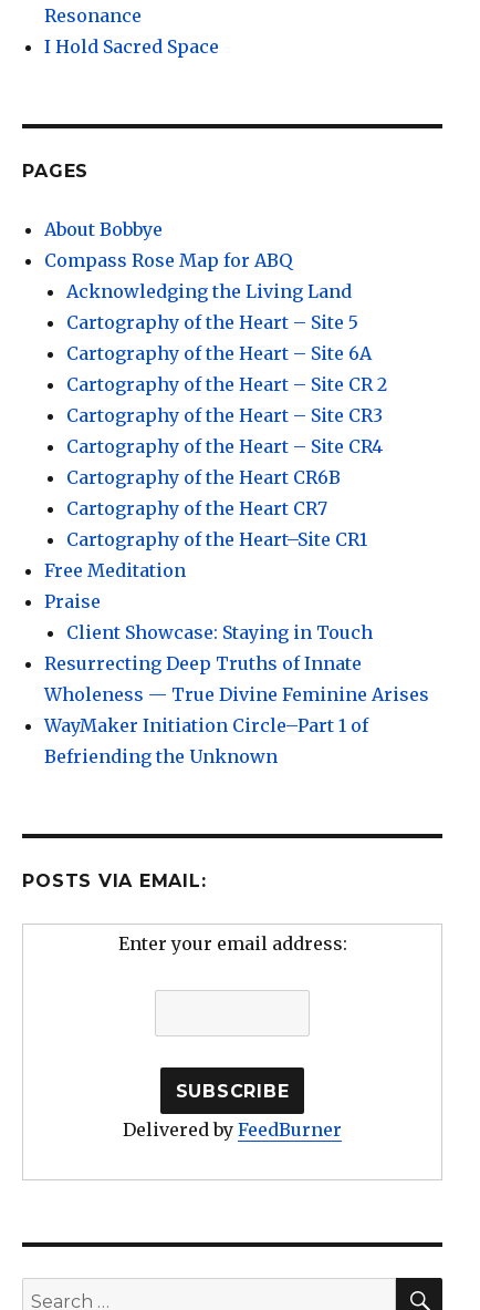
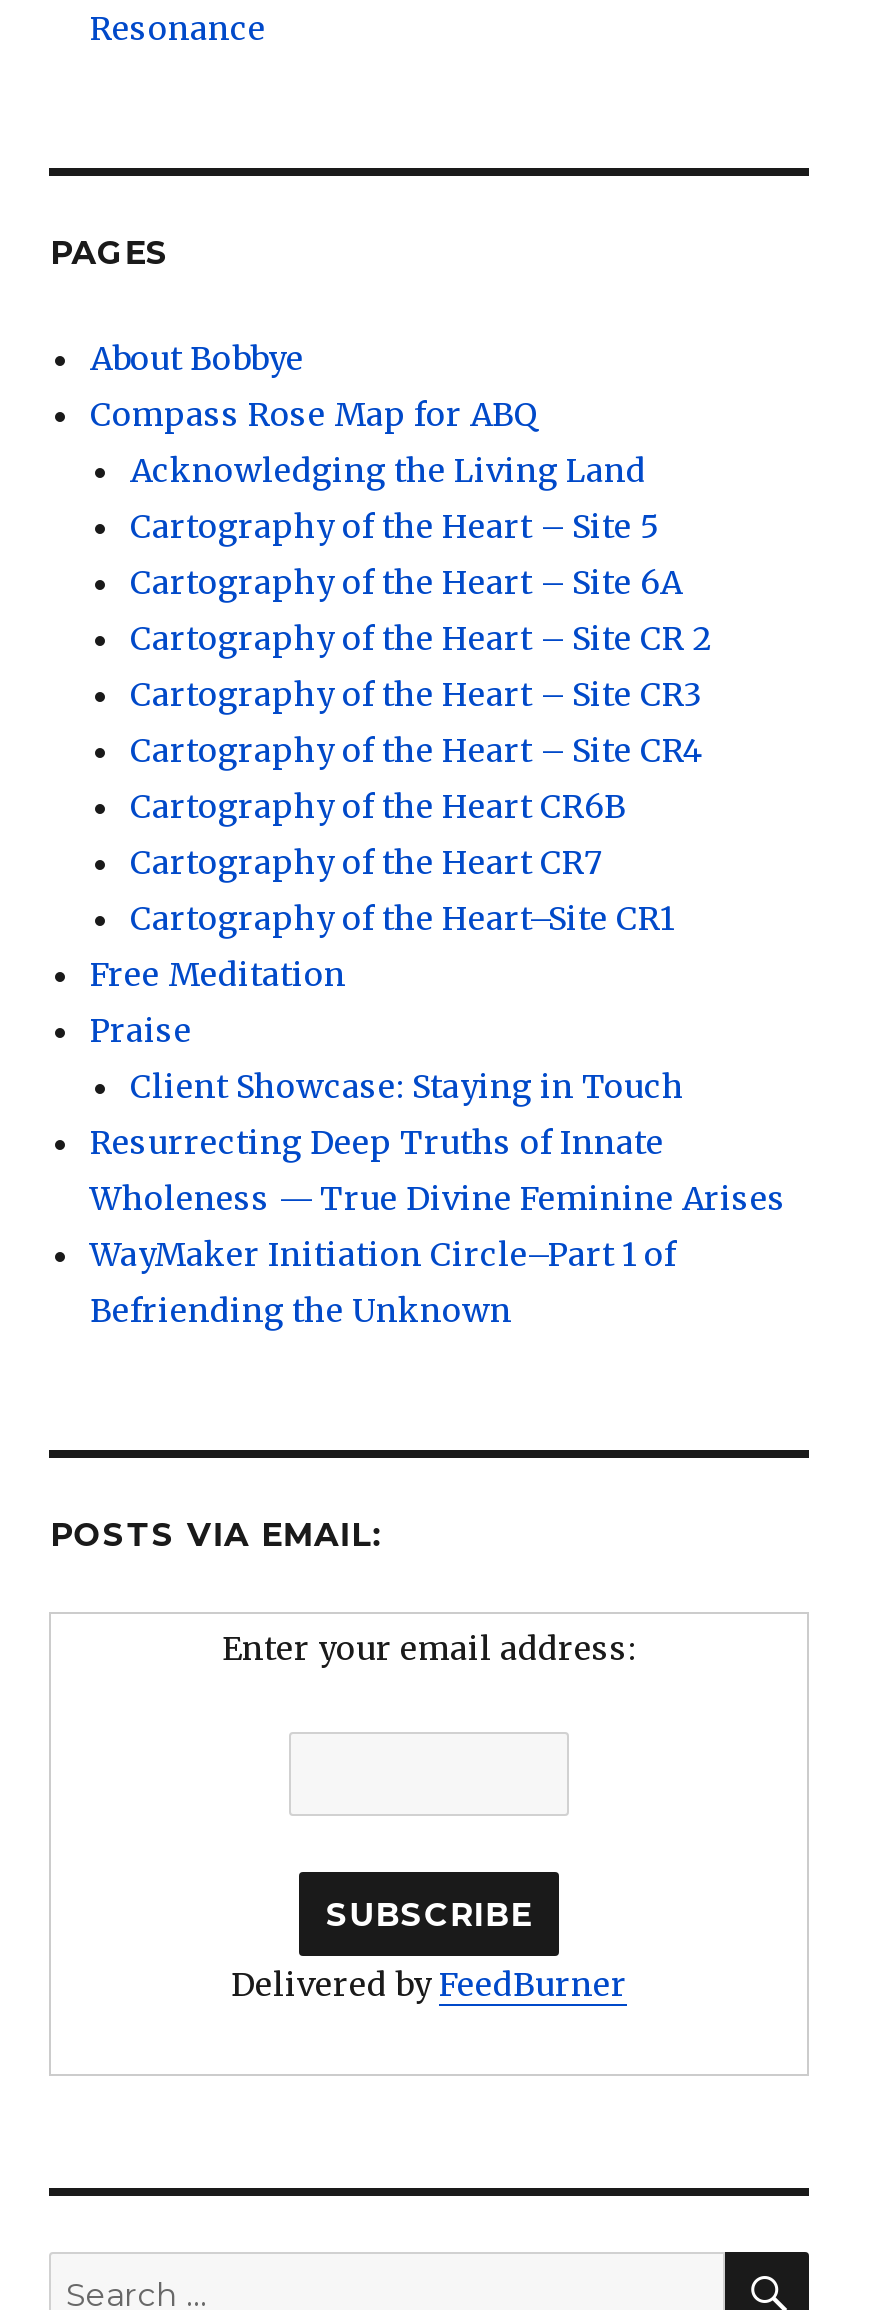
- I Hold Sacred Space
